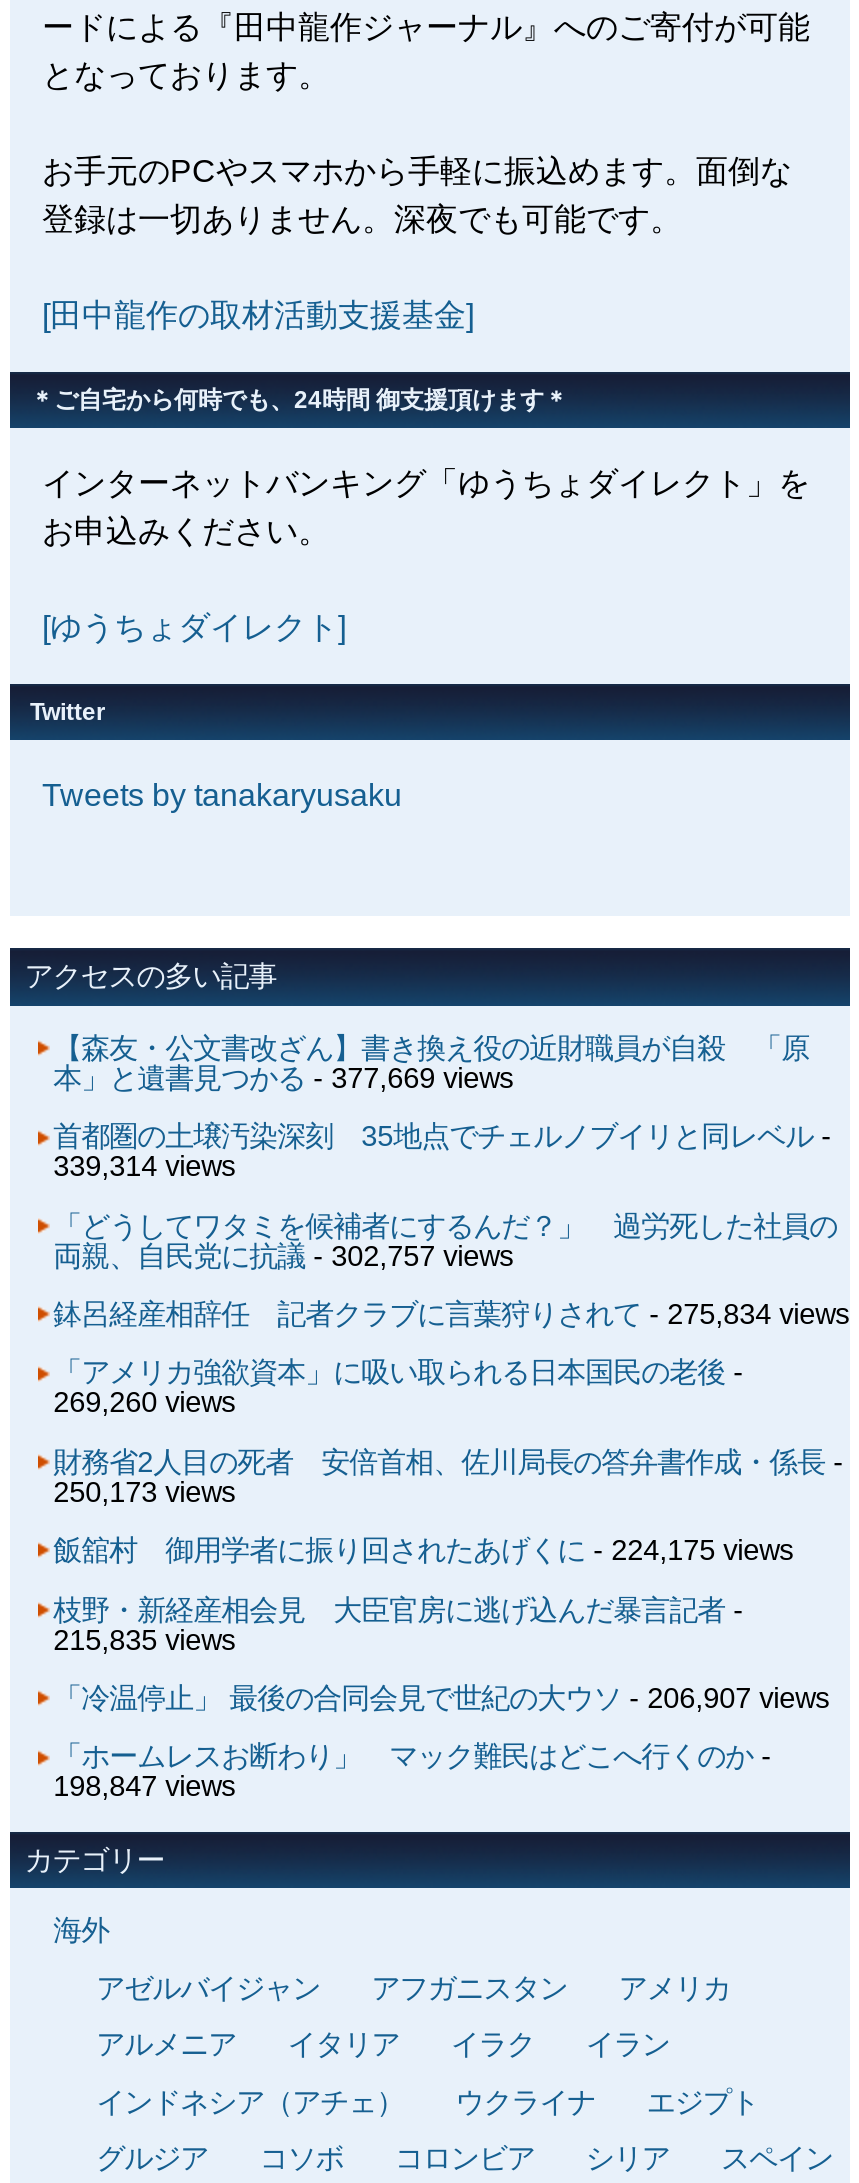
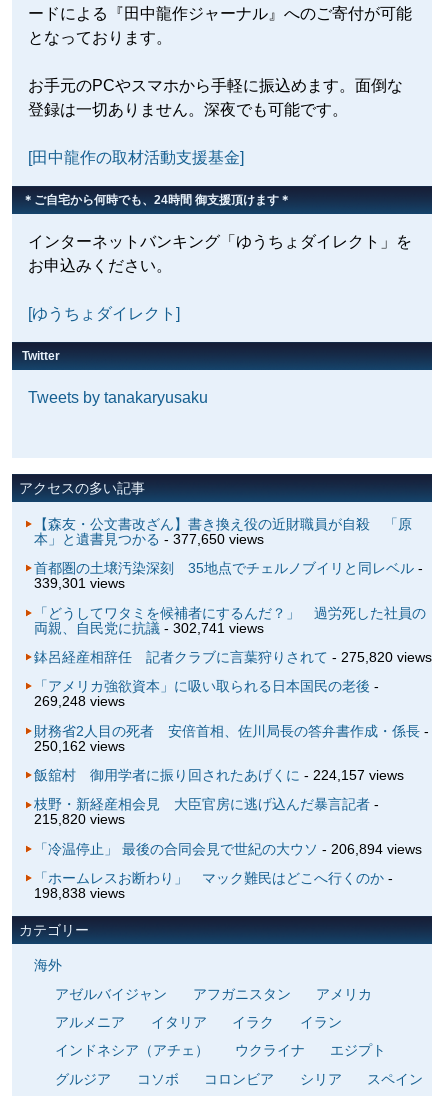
- 本」と遺書見つかる- 377,669 views
+ 本」と遺書見つかる- 377,650 views

- 339,314 views
+ 339,301 views

- 両親、自民党に抗議- 302,757 views
+ 両親、自民党に抗議- 302,741 views

- 鉢呂経産相辞任 記者クラブに言葉狩りされて- 275,834 views
+ 鉢呂経産相辞任 記者クラブに言葉狩りされて- 275,820 views

- 269,260 views
+ 269,248 views

- 250,173 views
+ 250,162 views

- 飯舘村 御用学者に振り回されたあげくに- 224,175 views
+ 飯舘村 御用学者に振り回されたあげくに- 224,157 views

- 215,835 views
+ 215,820 views

- 「冷温停止」 最後の合同会見で世紀の大ウソ- 206,907 views
+ 「冷温停止」 最後の合同会見で世紀の大ウソ- 206,894 views

- 198,847 views
+ 198,838 views
